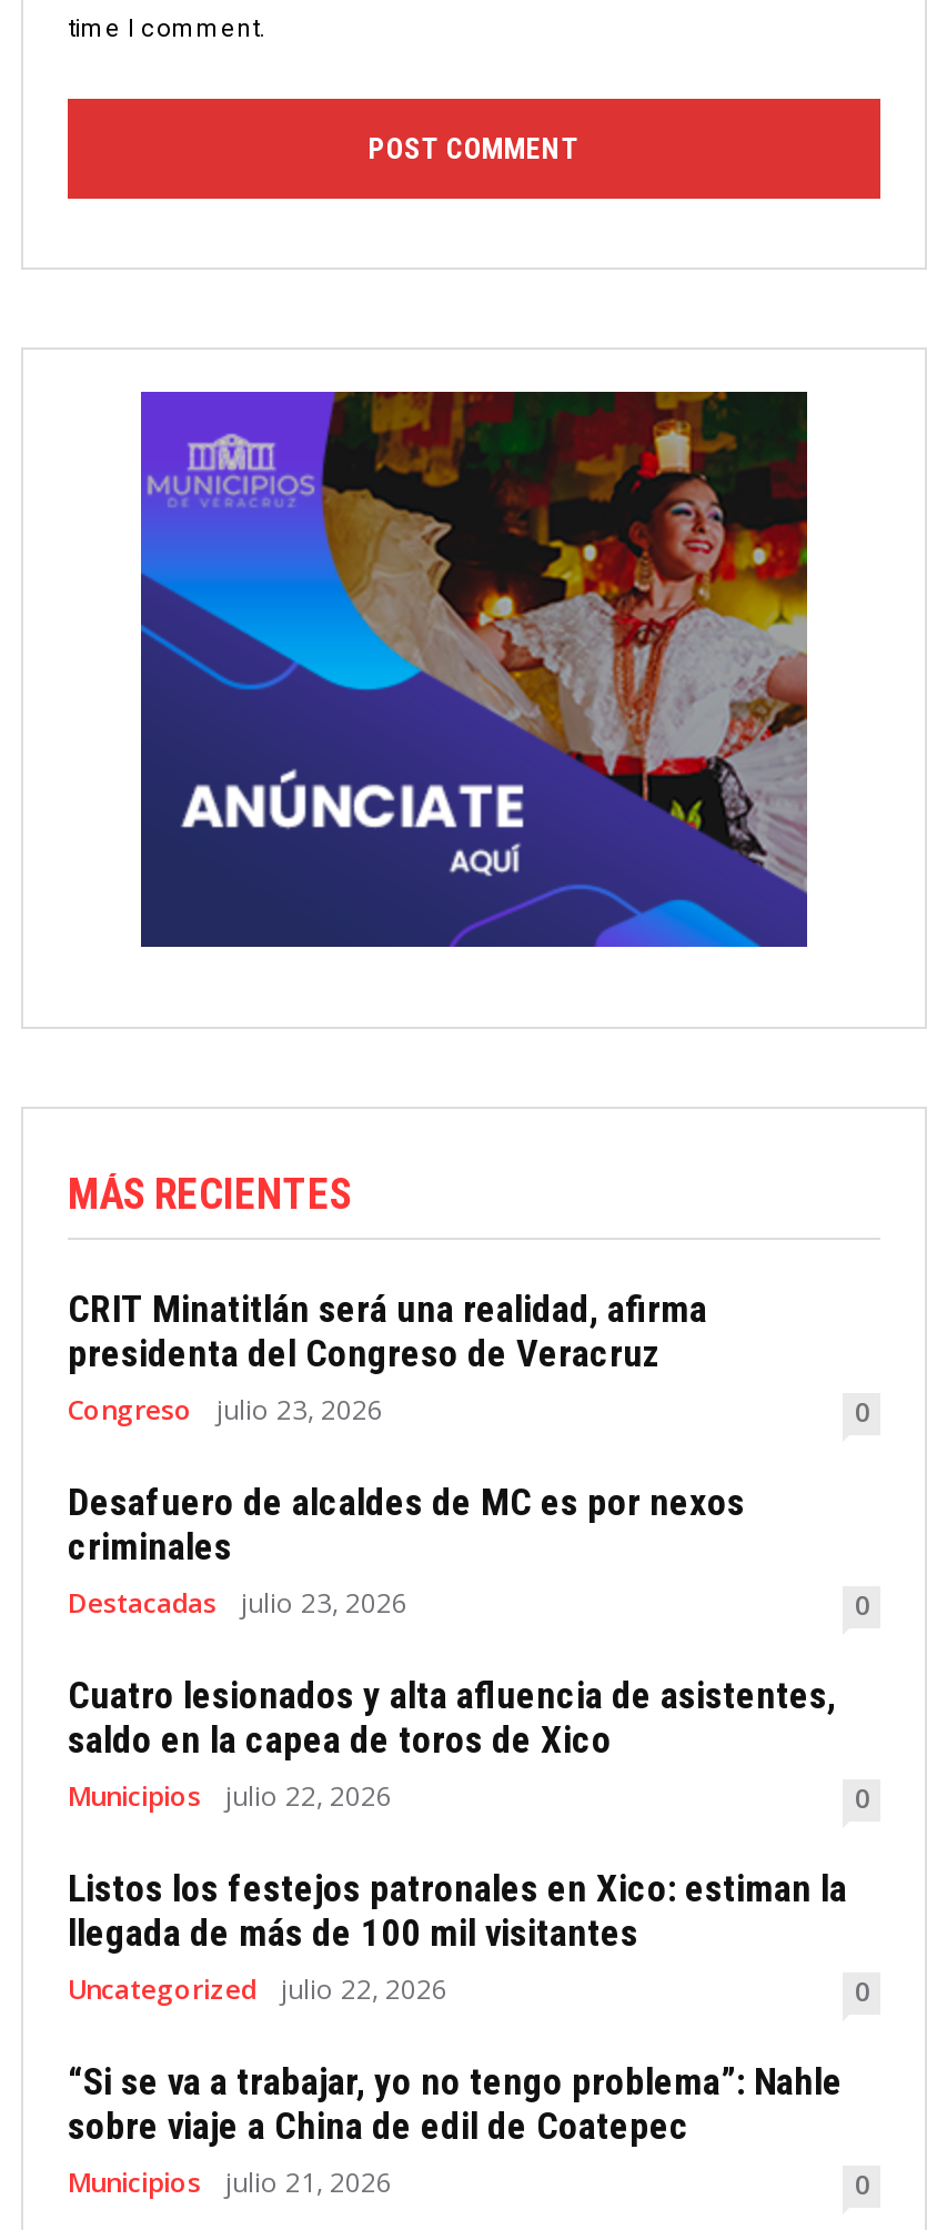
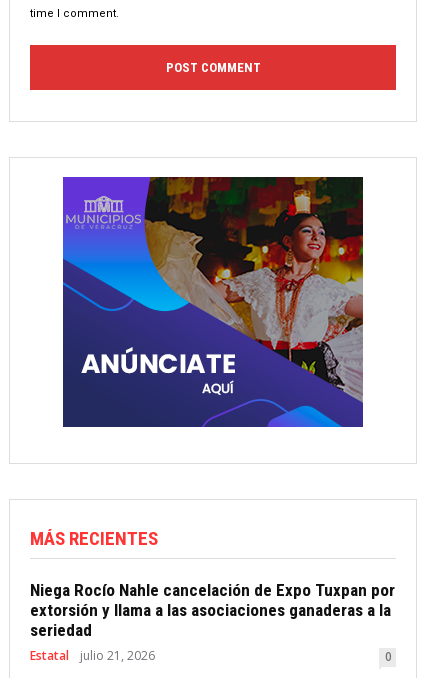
- CRIT Minatitlán será una realidad, afirma
- presidenta del Congreso de Veracruz
- Congreso
- julio 23, 2026
- 0
- Desafuero de alcaldes de MC es por nexos
- criminales
- Destacadas
- julio 23, 2026
- 0
- Cuatro lesionados y alta afluencia de asistentes,
- saldo en la capea de toros de Xico
- Municipios
- julio 22, 2026
- 0
- Listos los festejos patronales en Xico: estiman la
- llegada de más de 100 mil visitantes
- Uncategorized
- julio 22, 2026
- 0
- “Si se va a trabajar, yo no tengo problema”: Nahle
- sobre viaje a China de edil de Coatepec
- Municipios
+ Niega Rocío Nahle cancelación de Expo Tuxpan por
+ extorsión y llama a las asociaciones ganaderas a la
+ seriedad
+ Estatal
